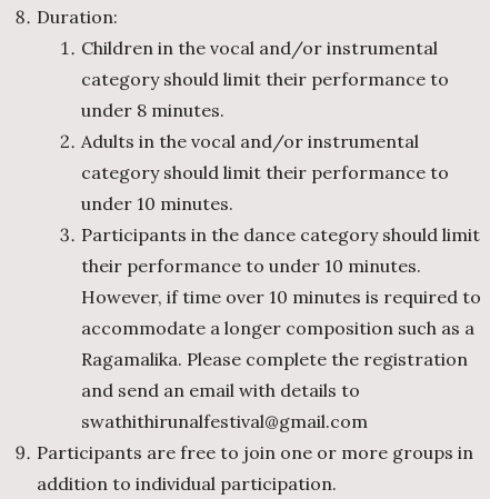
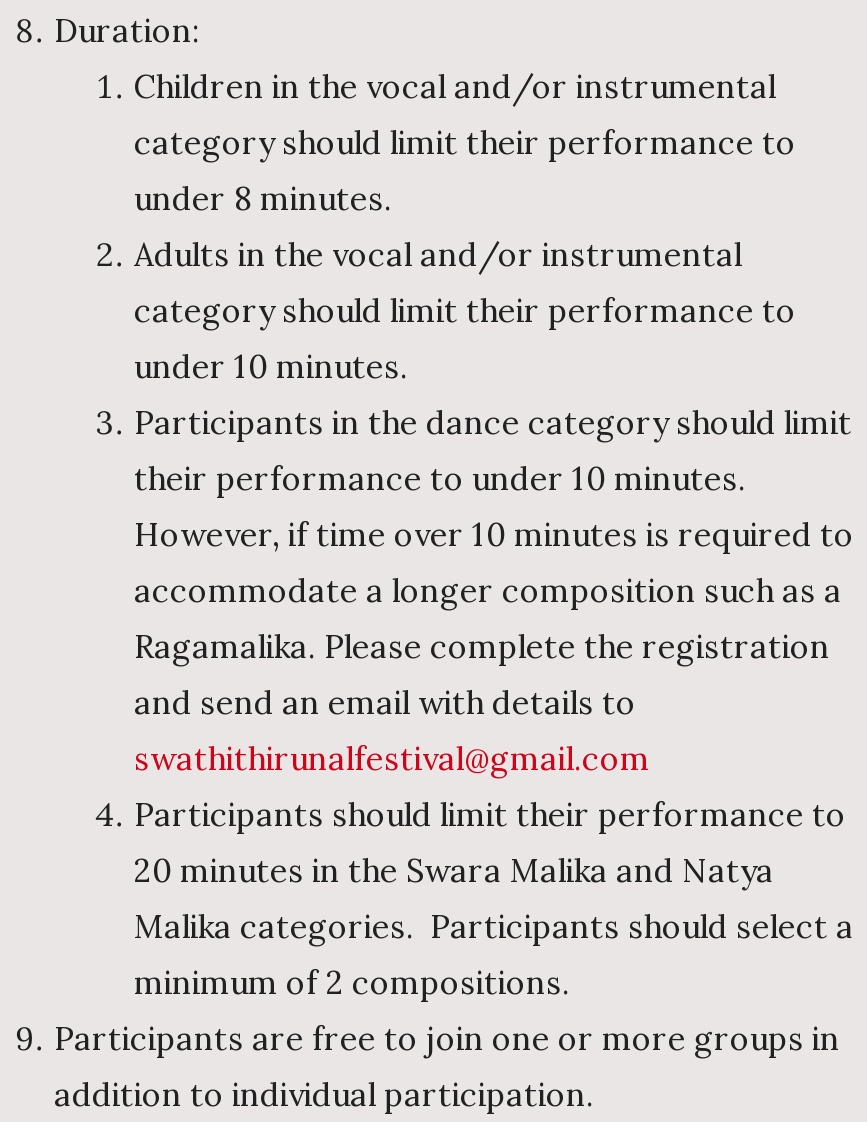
+ Participants should limit their performance to
+ 20 minutes in the Swara Malika and Natya
+ Malika categories. Participants should select a
+ minimum of 2 compositions.
